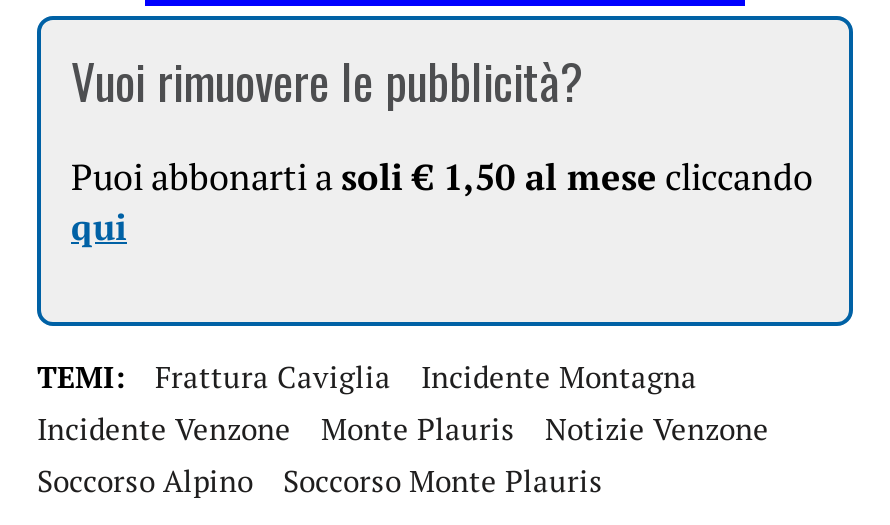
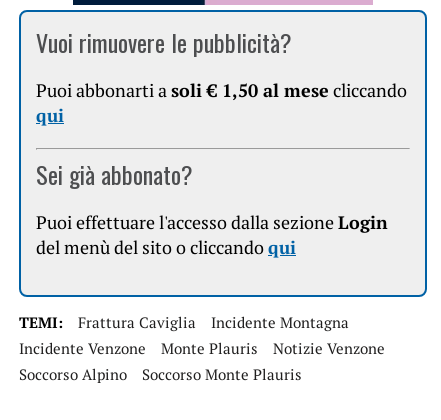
+ Sei già abbonato?
+ Puoi effettuare l'accesso dalla sezione Login
+ del menù del sito o cliccando qui
